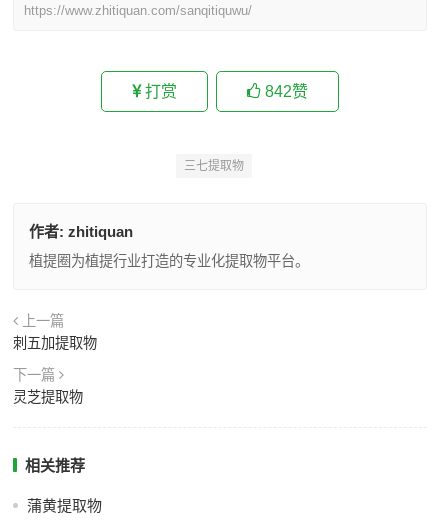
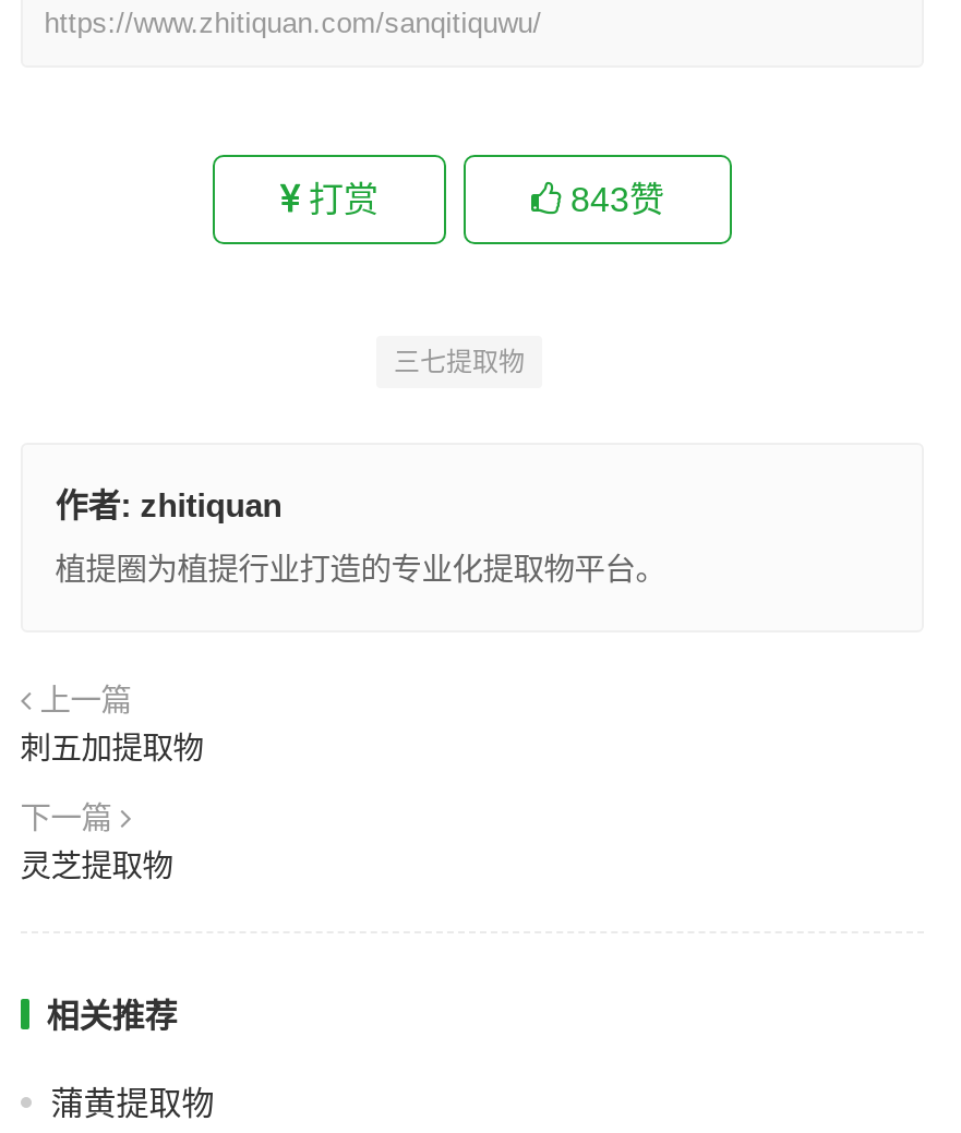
- 842赞
+ 843赞
